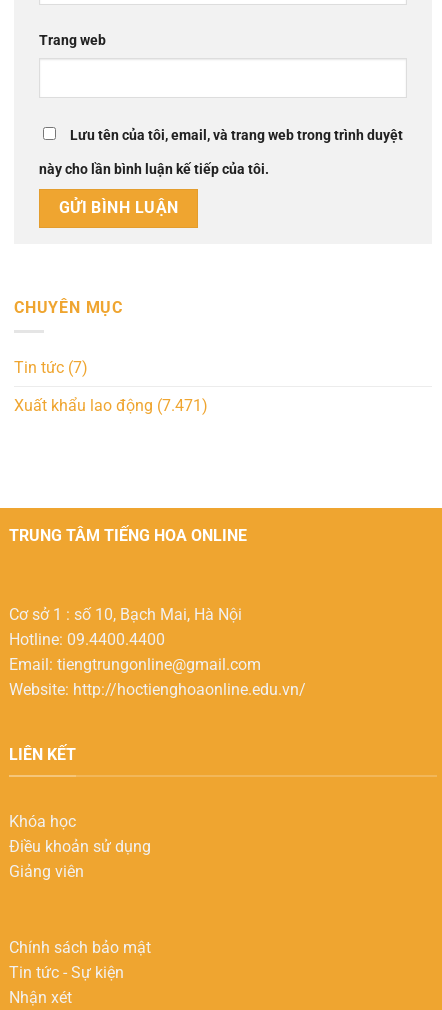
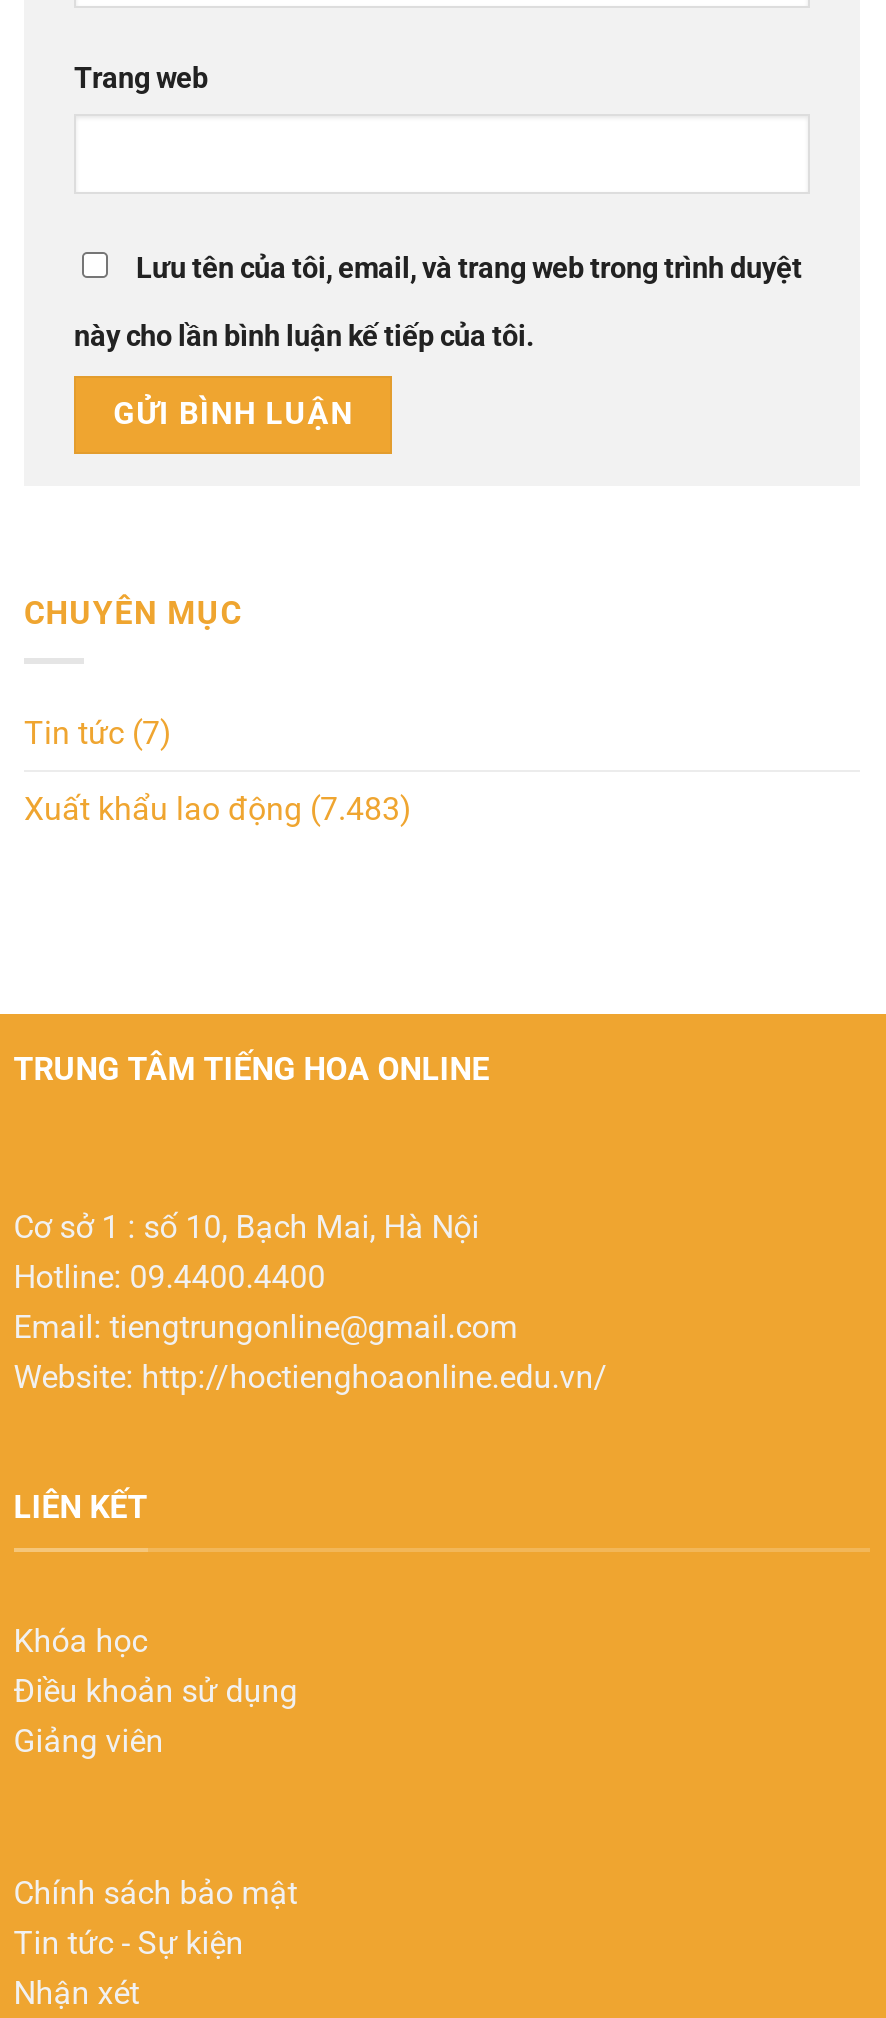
- Xuất khẩu lao động (7.471)
+ Xuất khẩu lao động (7.483)
